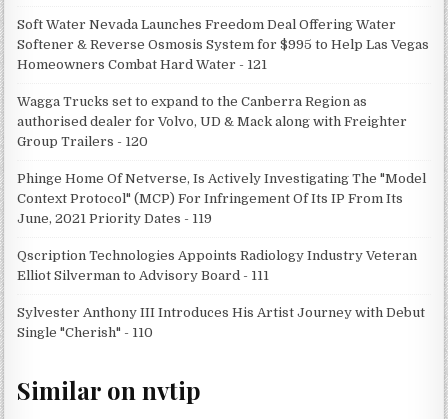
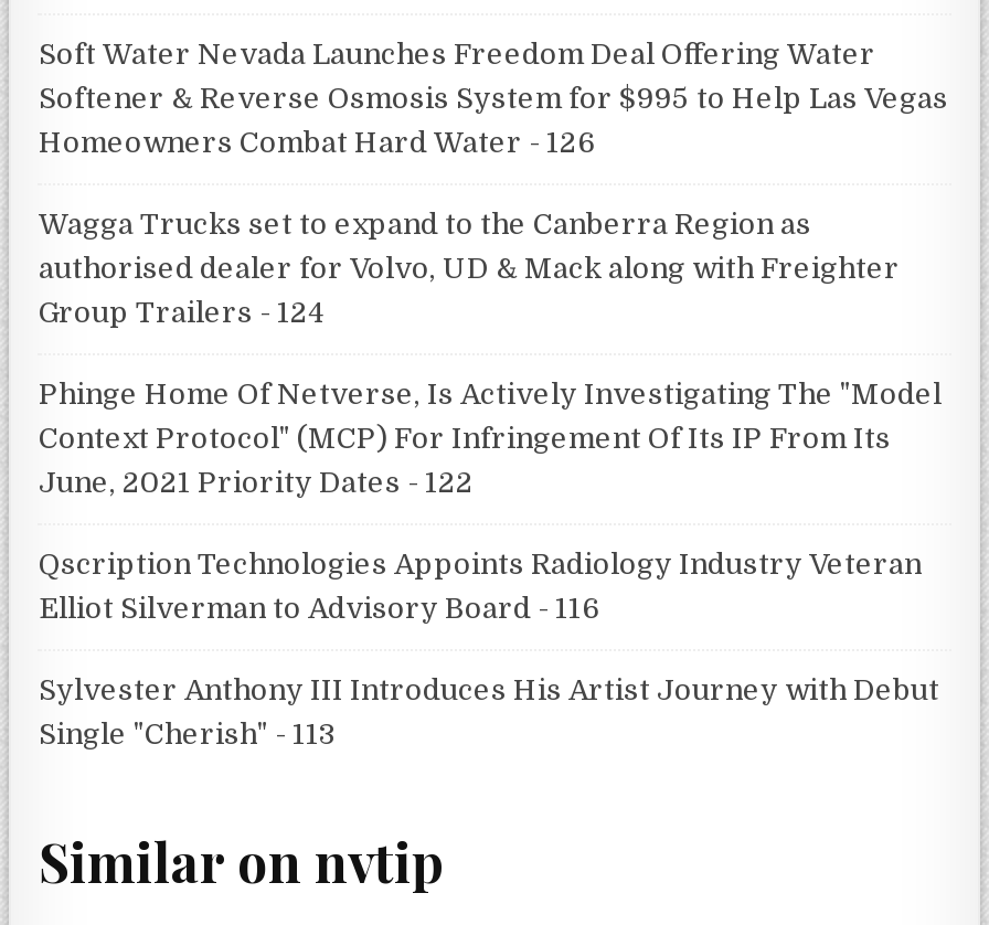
- Homeowners Combat Hard Water - 121
+ Homeowners Combat Hard Water - 126

- Group Trailers - 120
+ Group Trailers - 124

- June, 2021 Priority Dates - 119
+ June, 2021 Priority Dates - 122

- Elliot Silverman to Advisory Board - 111
+ Elliot Silverman to Advisory Board - 116

- Single "Cherish" - 110
+ Single "Cherish" - 113
